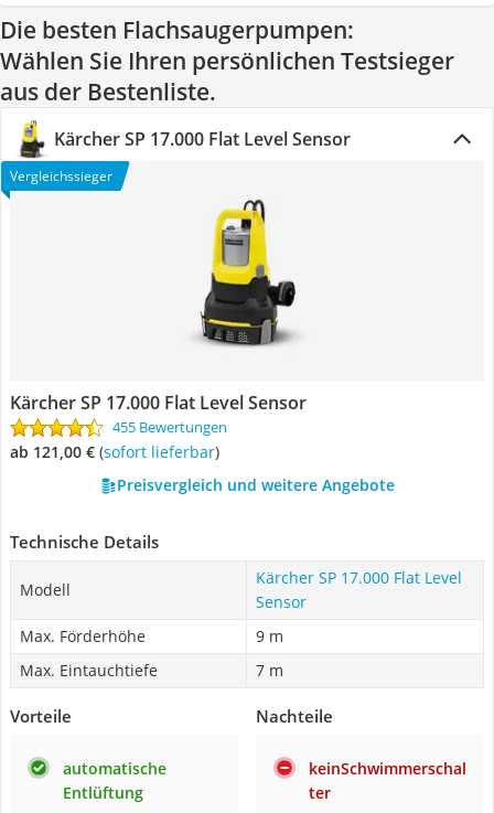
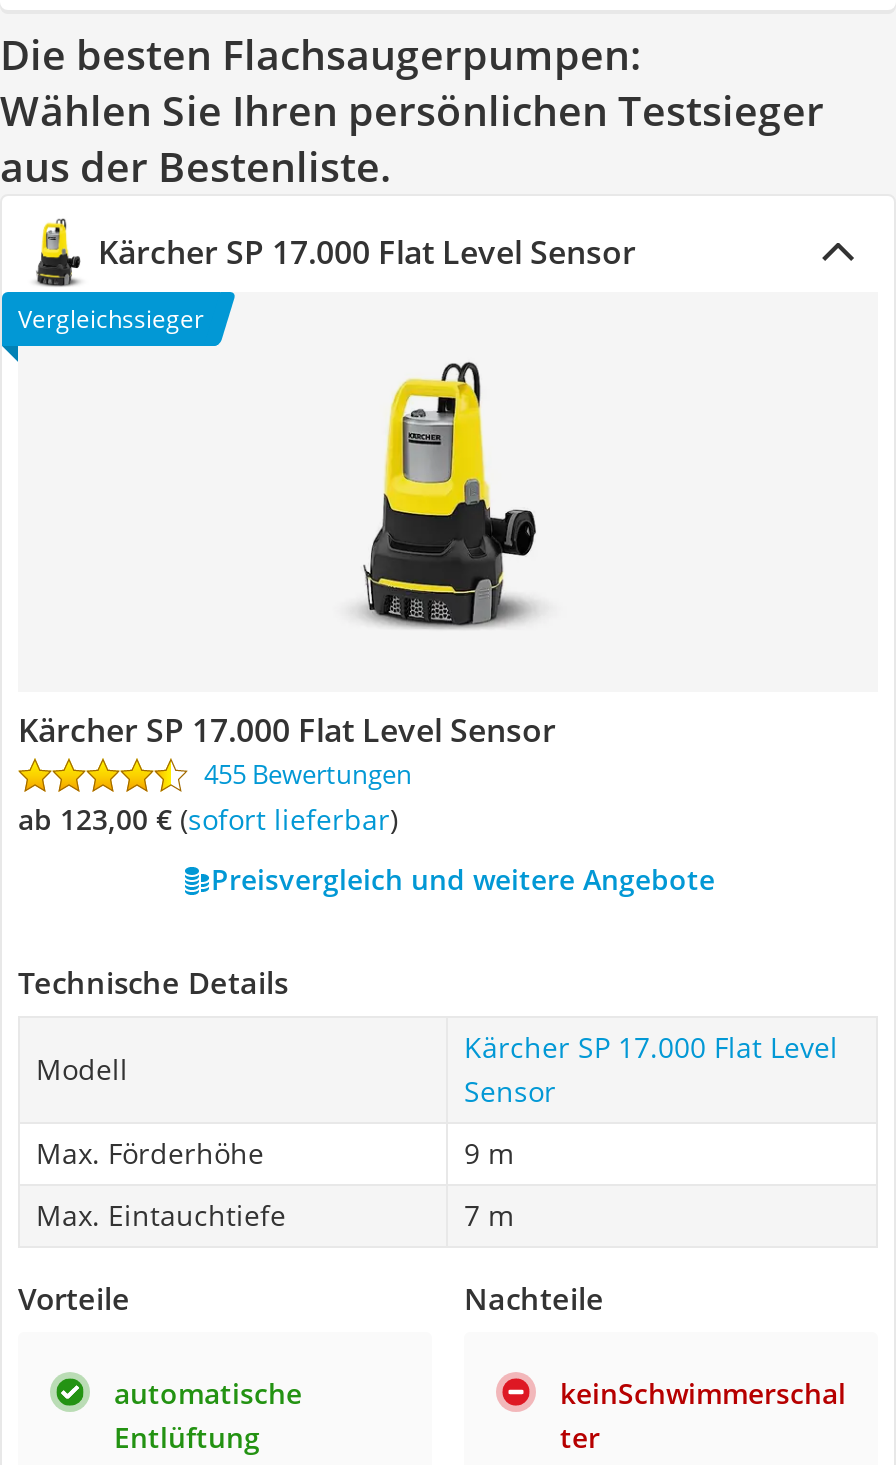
- ab 121,00 €( Sofort lieferbar)
+ ab 123,00 €( Sofort lieferbar)
